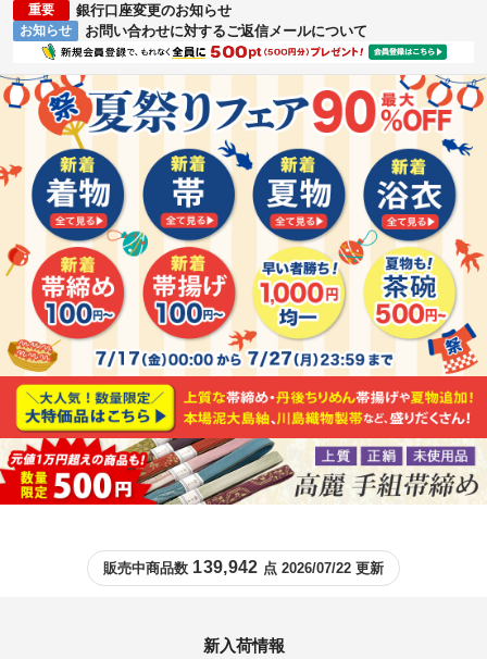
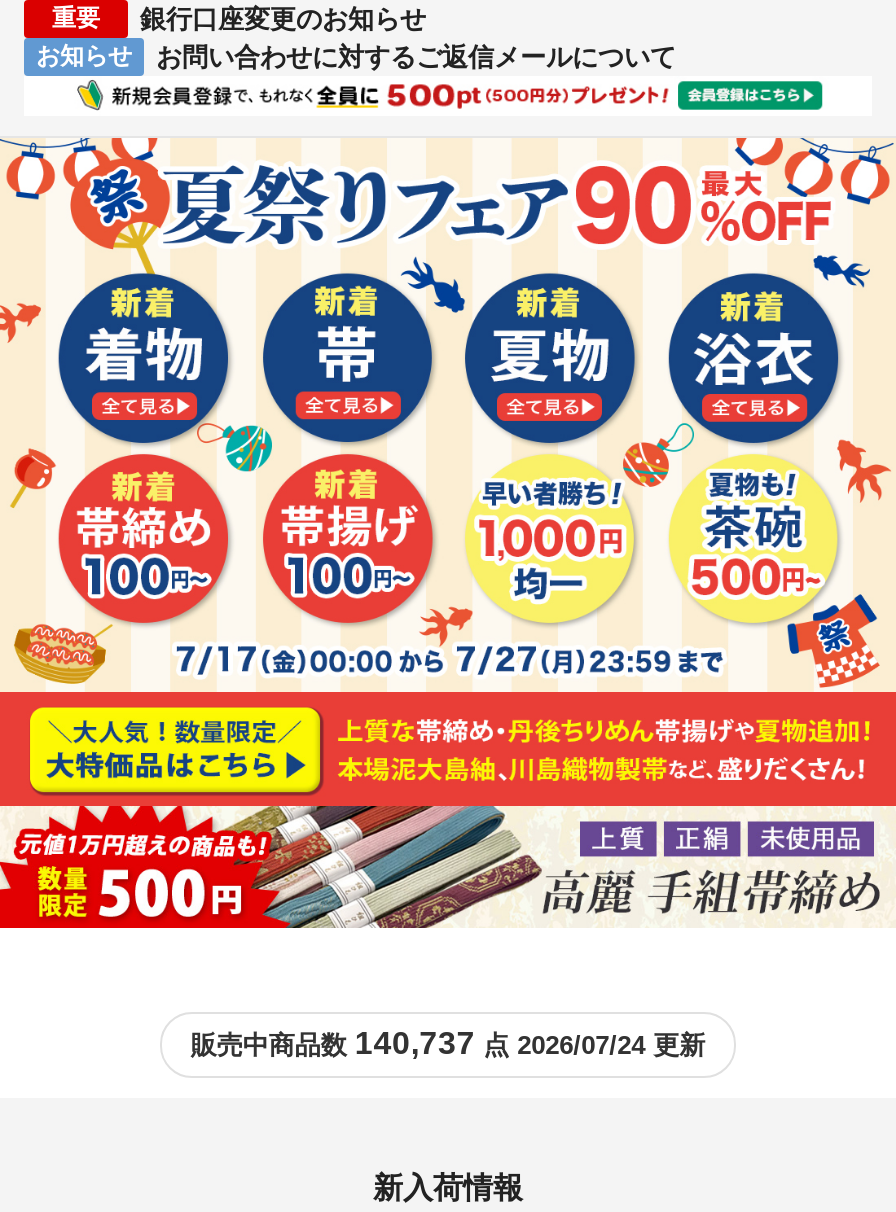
- 販売中商品数139,942点 2026/07/22 更新
+ 販売中商品数140,737点 2026/07/24 更新
